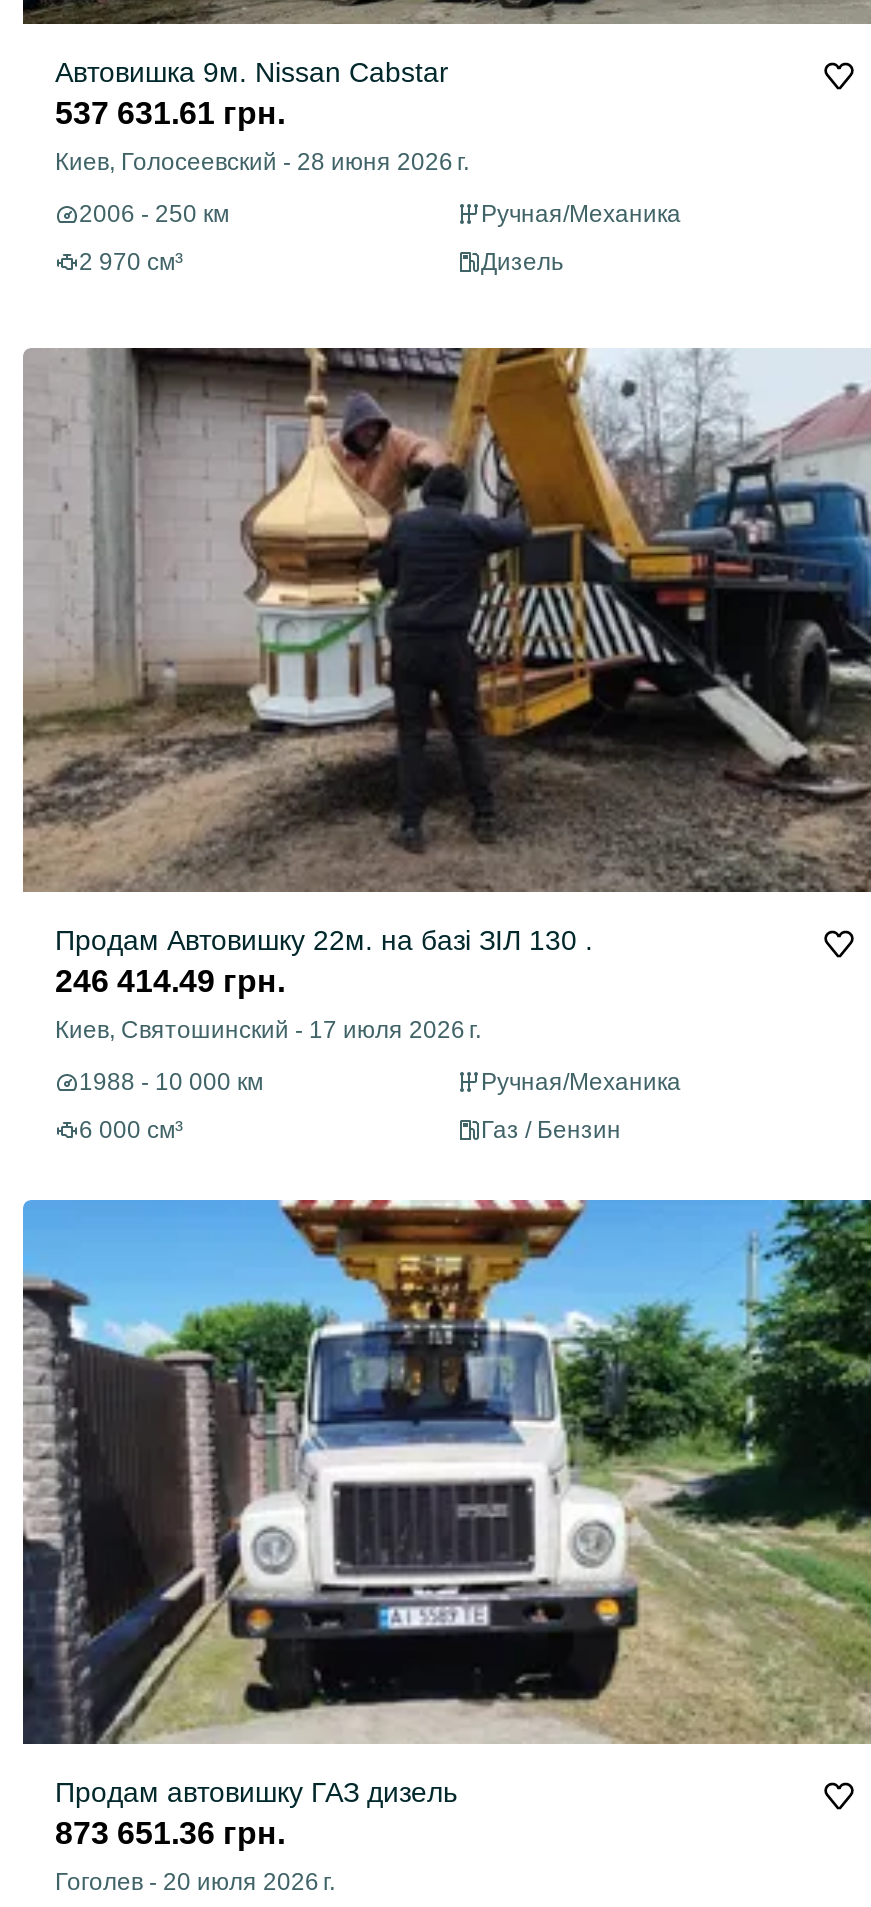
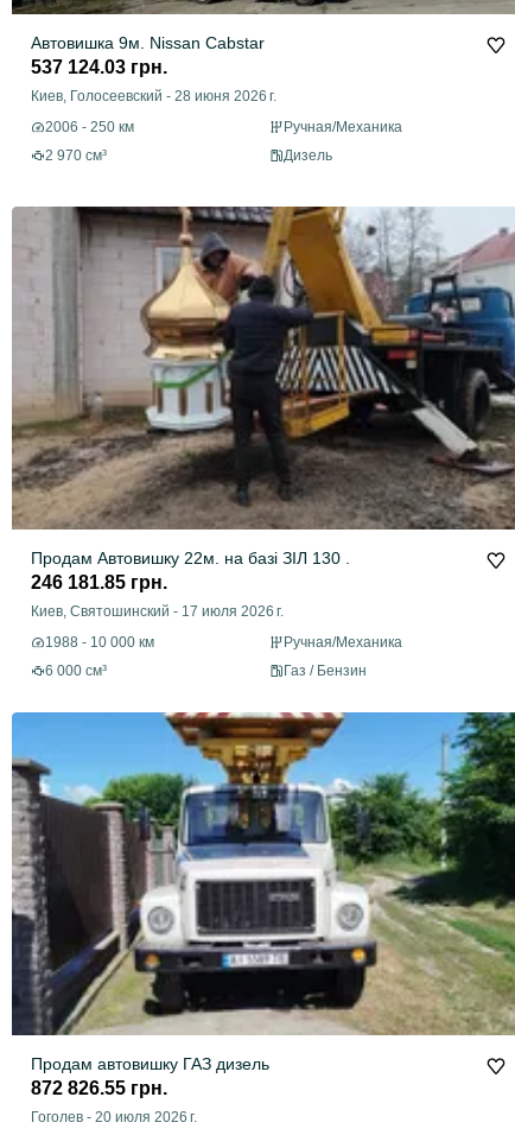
- 537 631.61 грн.
+ 537 124.03 грн.

- 246 414.49 грн.
+ 246 181.85 грн.

- 873 651.36 грн.
+ 872 826.55 грн.
